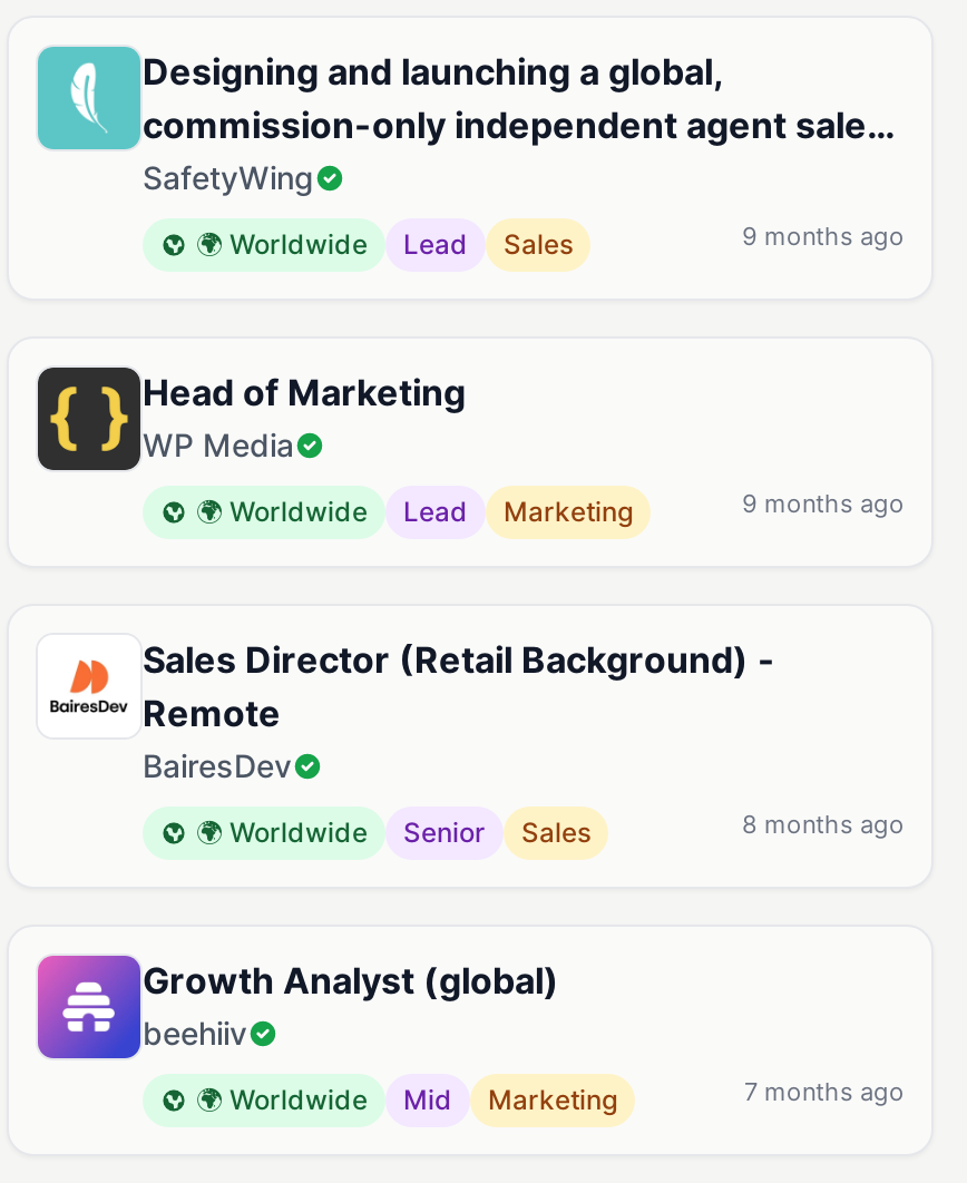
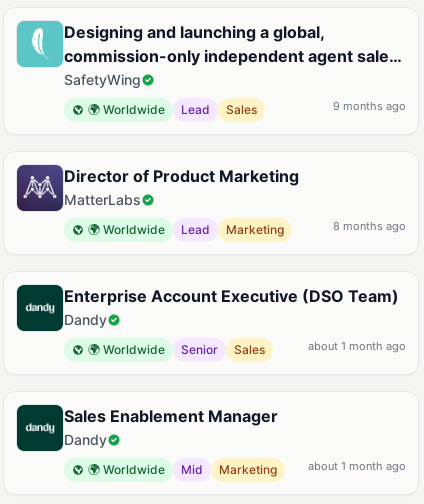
- [image]
- Head of Marketing
- WP Media
+ [image]
+ Director of Product Marketing
+ MatterLabs

- 9 months ago
+ 8 months ago

- [image]
- Sales Director (Retail Background) -
- Remote
- BairesDev
+ [image]
+ Enterprise Account Executive (DSO Team)
+ Dandy

- 8 months ago
+ about 1 month ago

- [image]
- Growth Analyst (global)
- beehiiv
+ [image]
+ Sales Enablement Manager
+ Dandy

- 7 months ago
+ about 1 month ago
